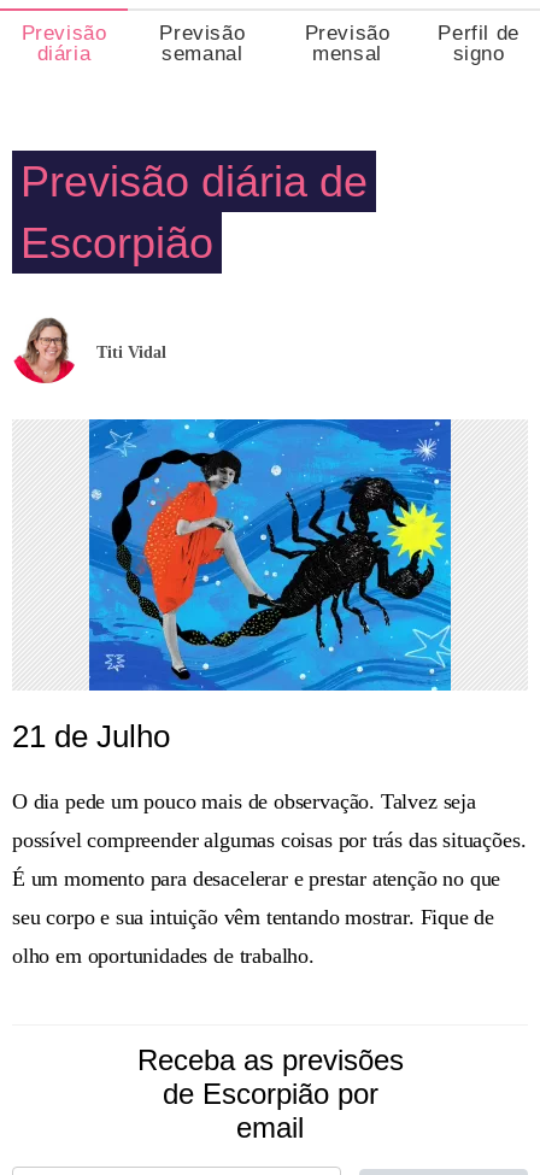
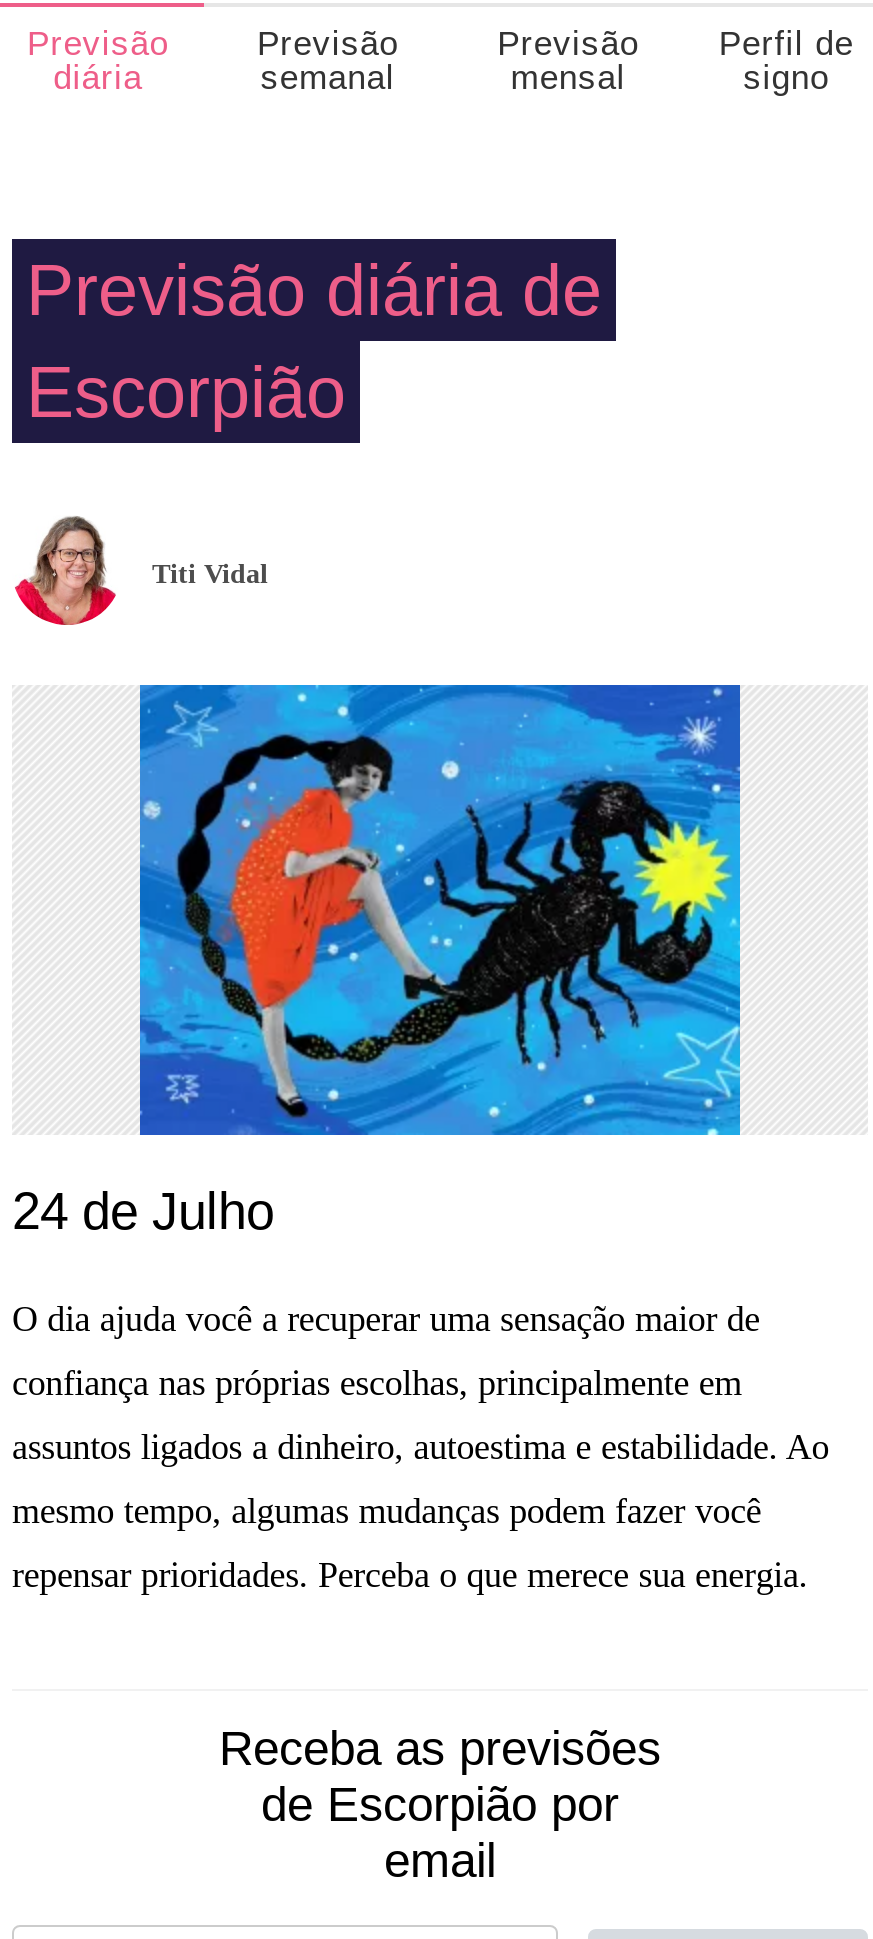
- 21 de Julho
+ 24 de Julho

- O dia pede um pouco mais de observação. Talvez seja
+ O dia ajuda você a recuperar uma sensação maior de

- possível compreender algumas coisas por trás das situações.
+ confiança nas próprias escolhas, principalmente em

- É um momento para desacelerar e prestar atenção no que
+ assuntos ligados a dinheiro, autoestima e estabilidade. Ao

- seu corpo e sua intuição vêm tentando mostrar. Fique de
+ mesmo tempo, algumas mudanças podem fazer você

- olho em oportunidades de trabalho.
+ repensar prioridades. Perceba o que merece sua energia.
